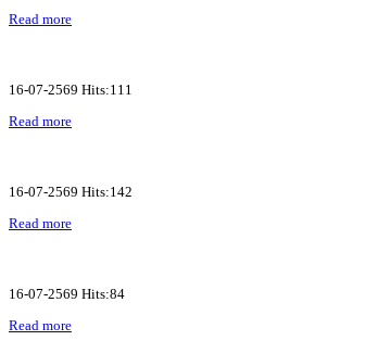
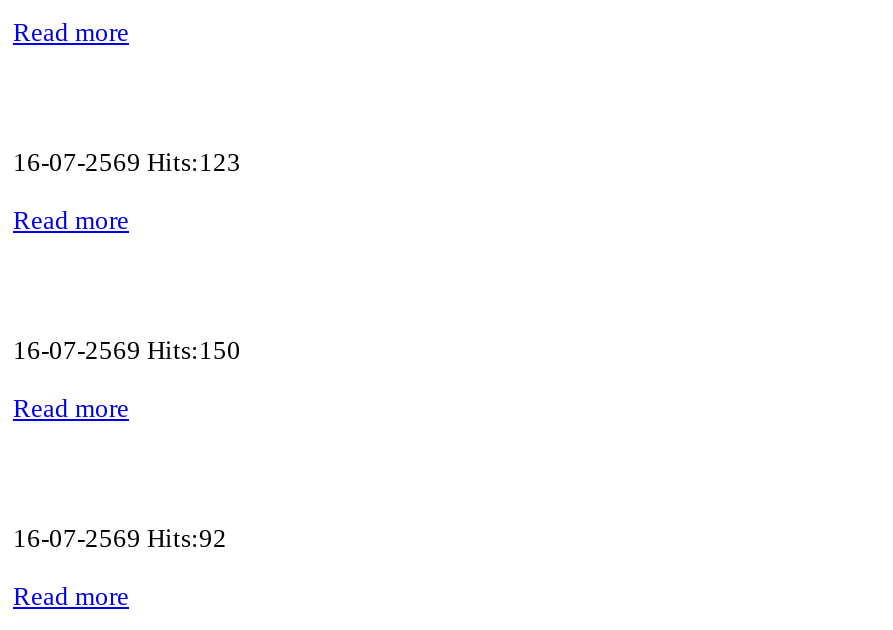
- 16-07-2569 Hits:111
+ 16-07-2569 Hits:123

- 16-07-2569 Hits:142
+ 16-07-2569 Hits:150

- 16-07-2569 Hits:84
+ 16-07-2569 Hits:92
